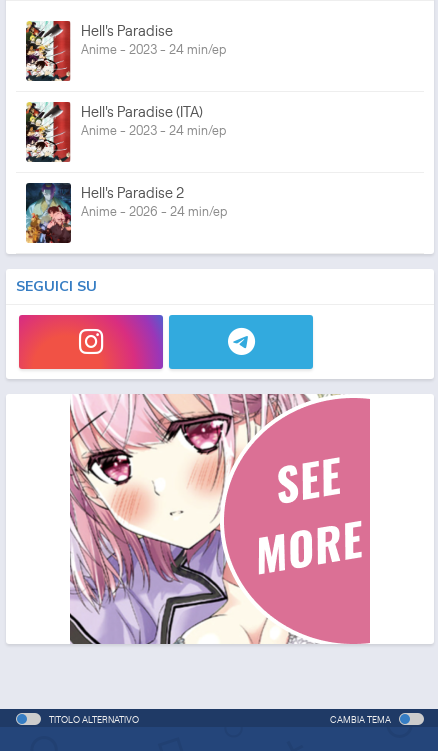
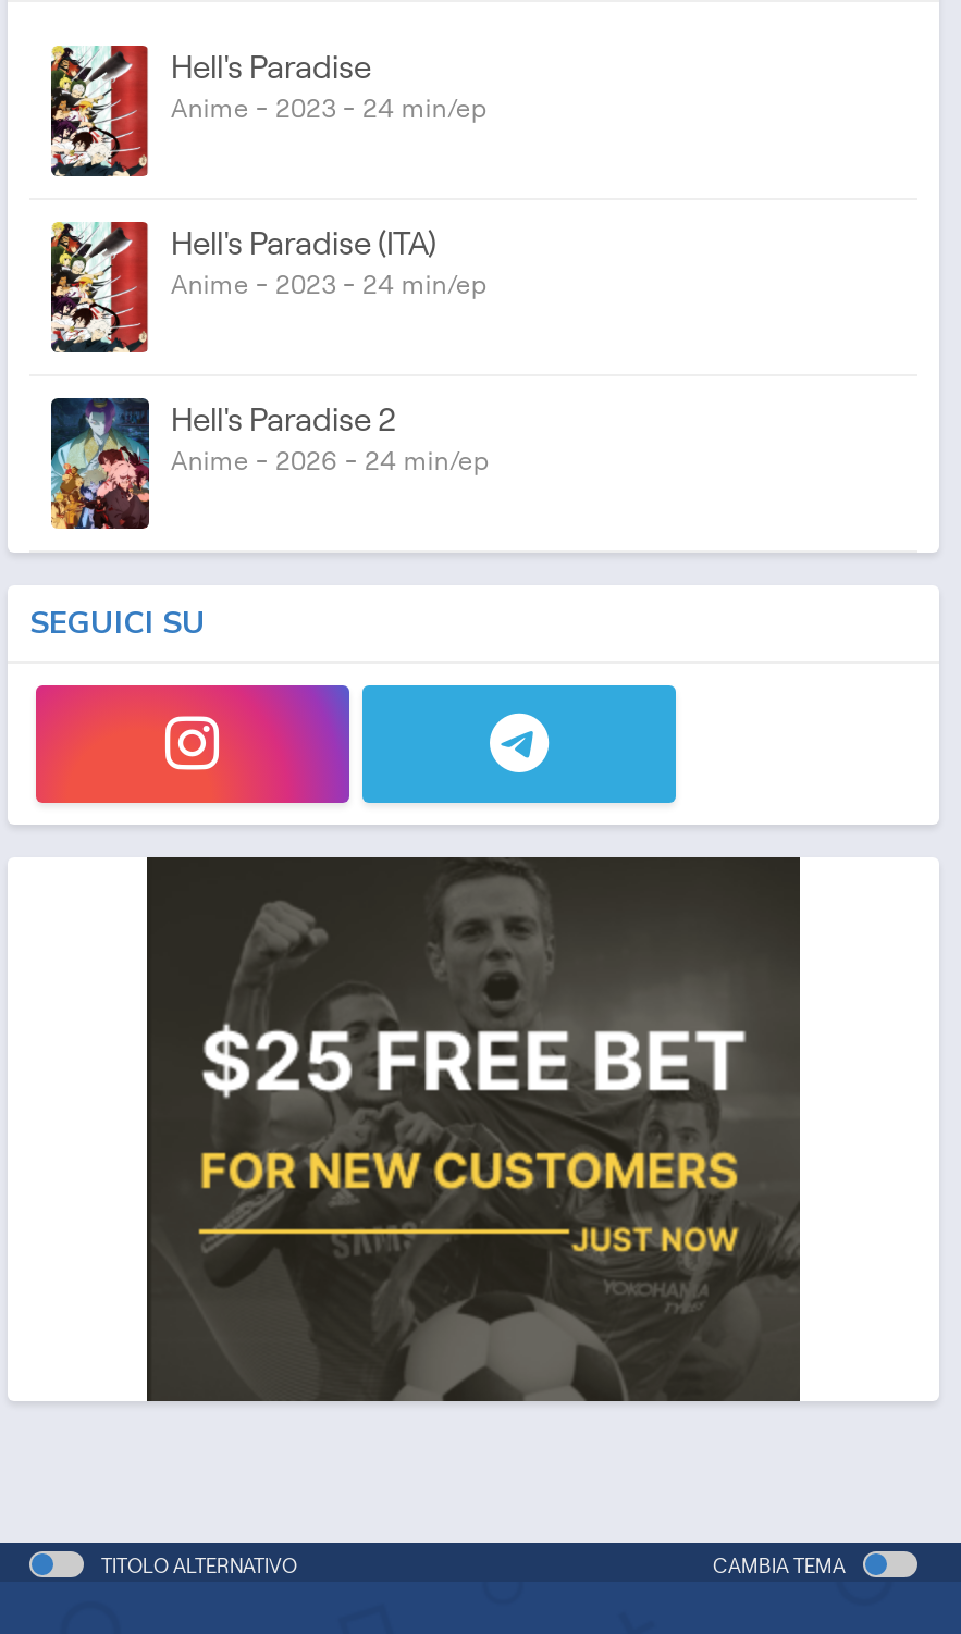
- [image]
+ [image]
